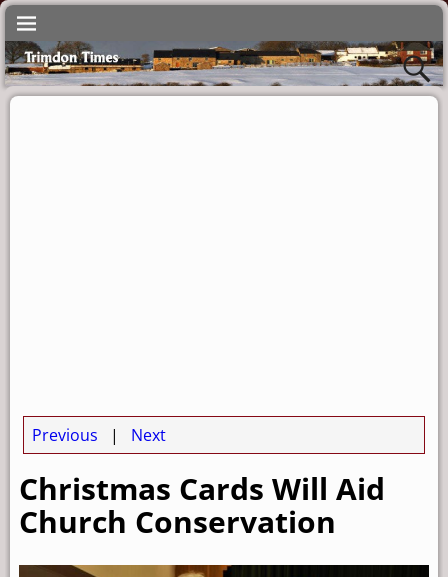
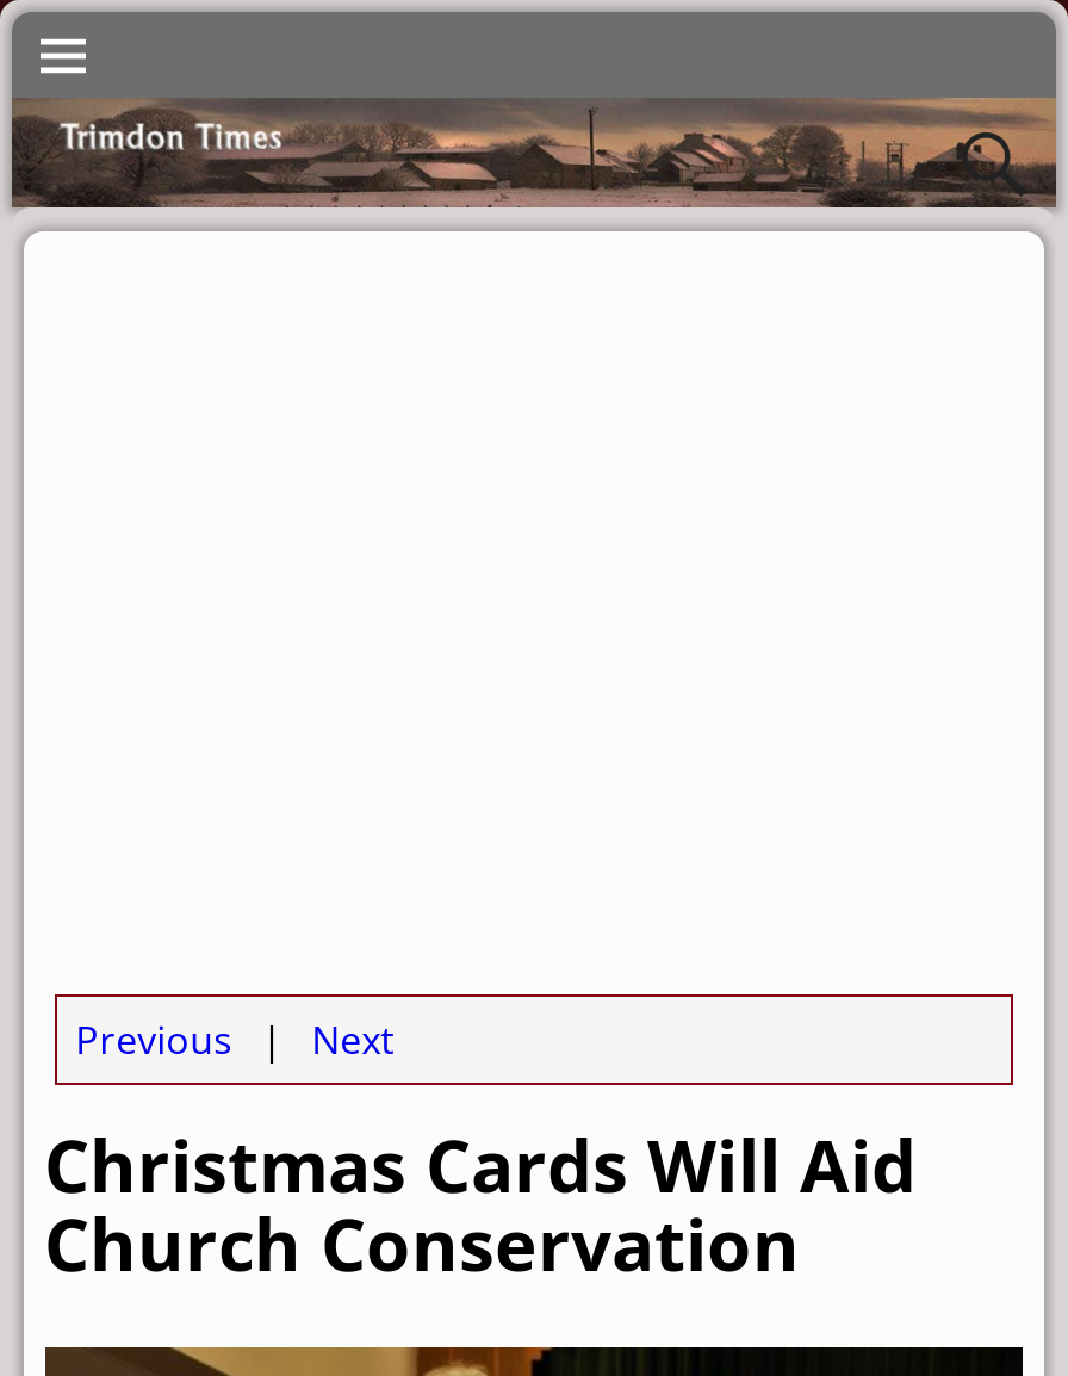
- [image]
+ [image]
